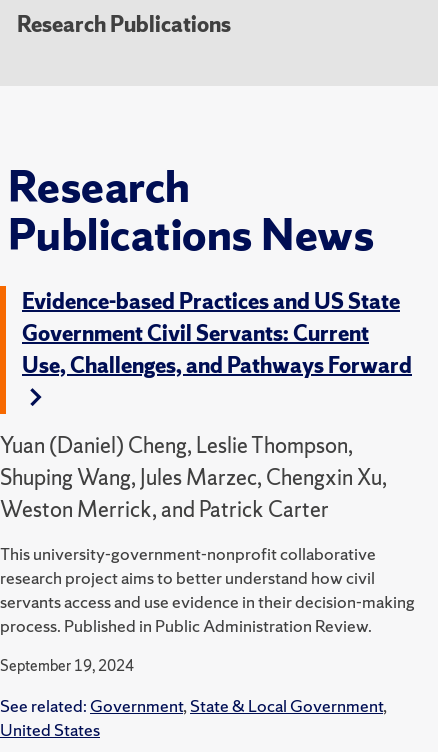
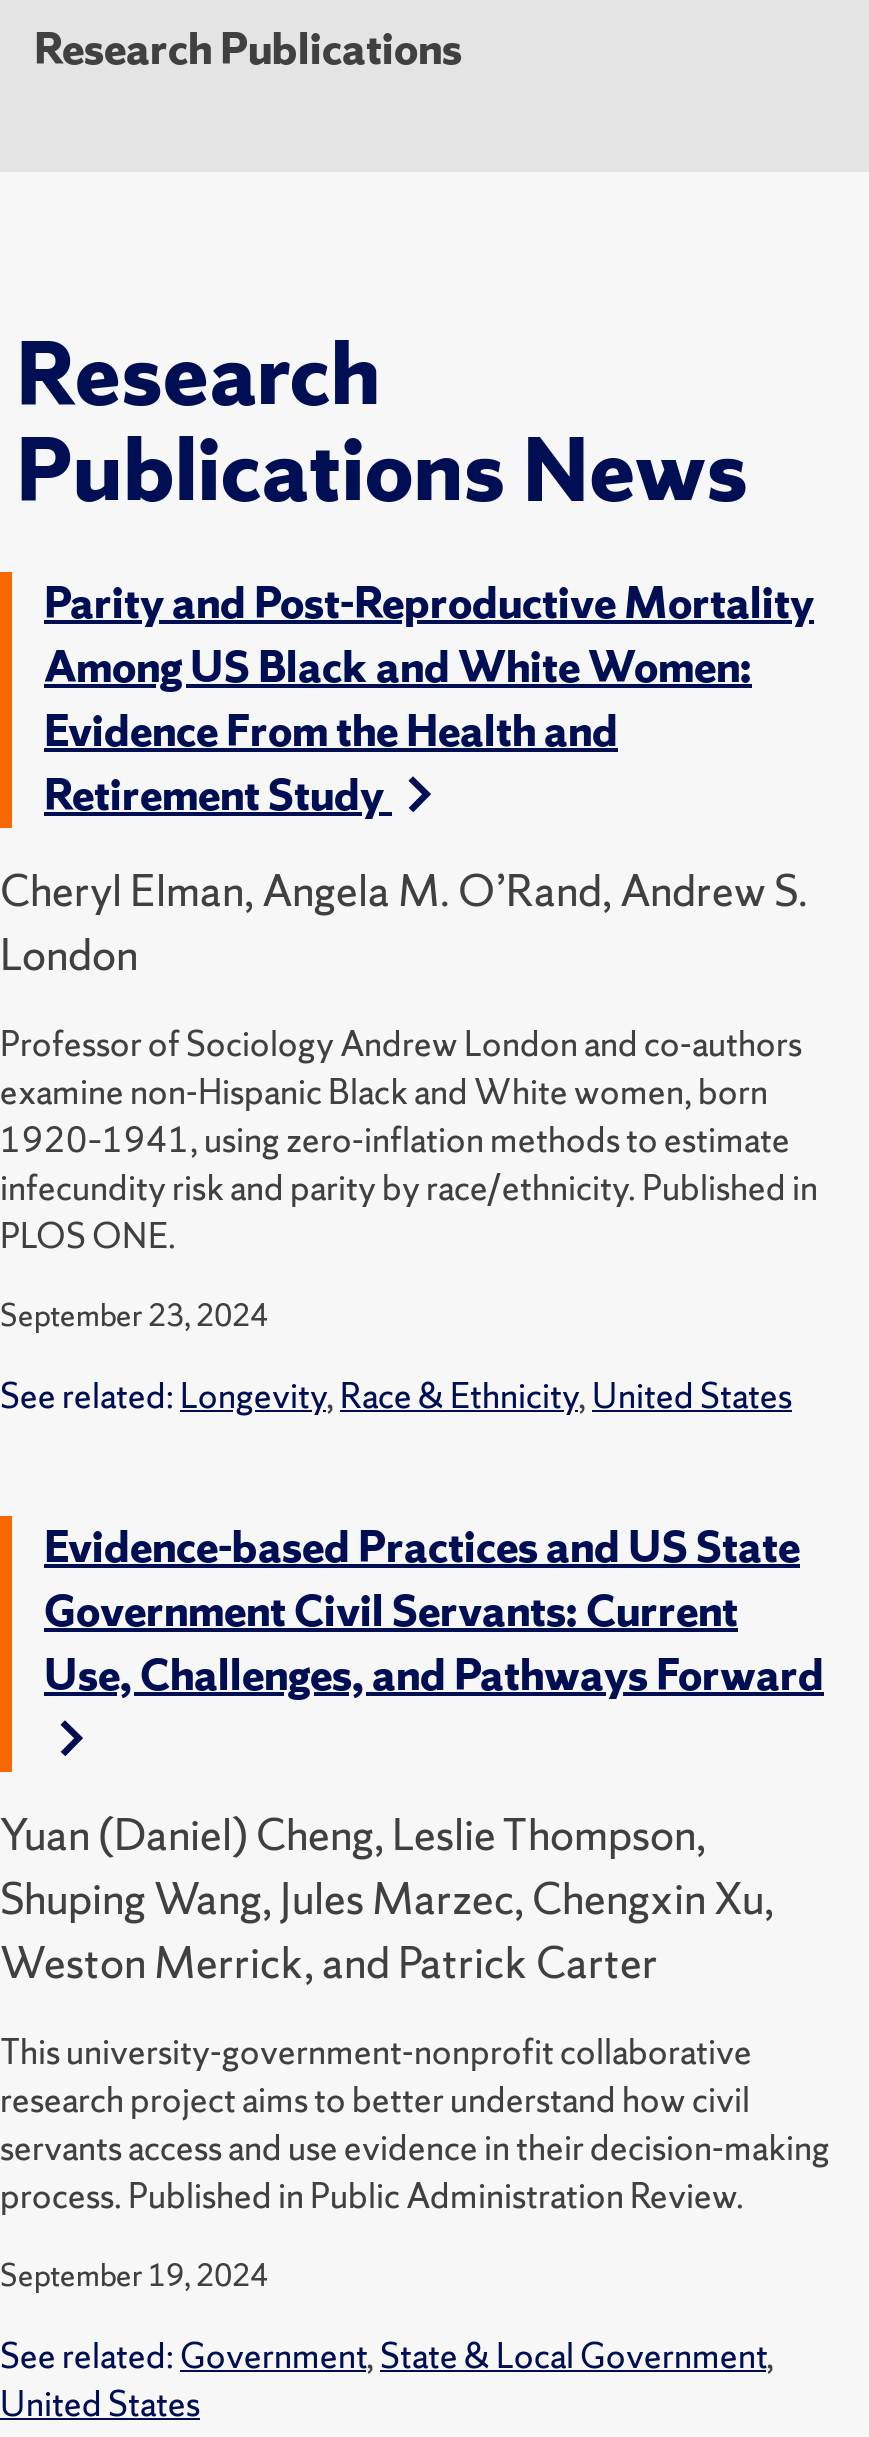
+ Parity and Post-Reproductive Mortality
+ Among US Black and White Women:
+ Evidence From the Health and
+ Retirement Study
+ Cheryl Elman, Angela M. O’Rand, Andrew S.
+ London
+ Professor of Sociology Andrew London and co-authors
+ examine non-Hispanic Black and White women, born
+ 1920–1941, using zero-inflation methods to estimate
+ infecundity risk and parity by race/ethnicity. Published in
+ PLOS ONE.
+ September 23, 2024
+ See related: Longevity, Race & Ethnicity, United States
